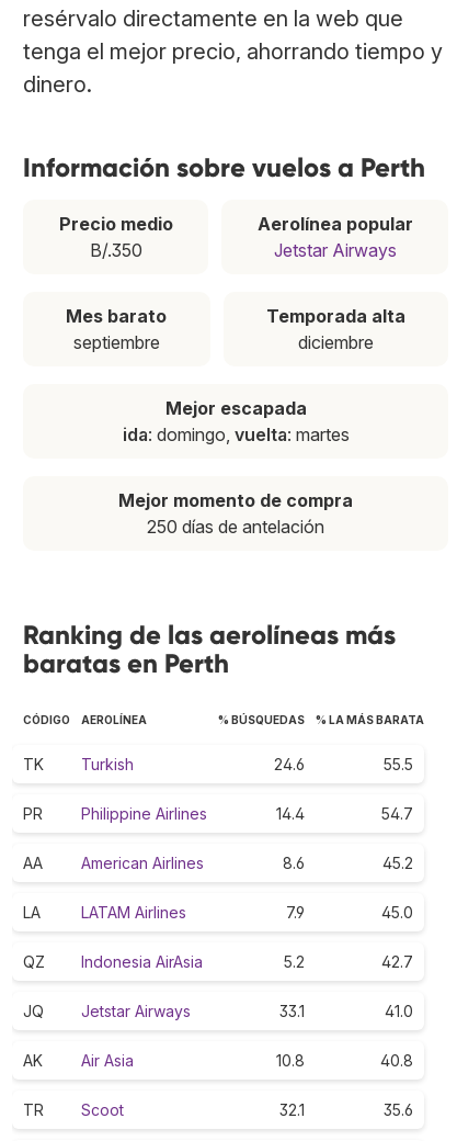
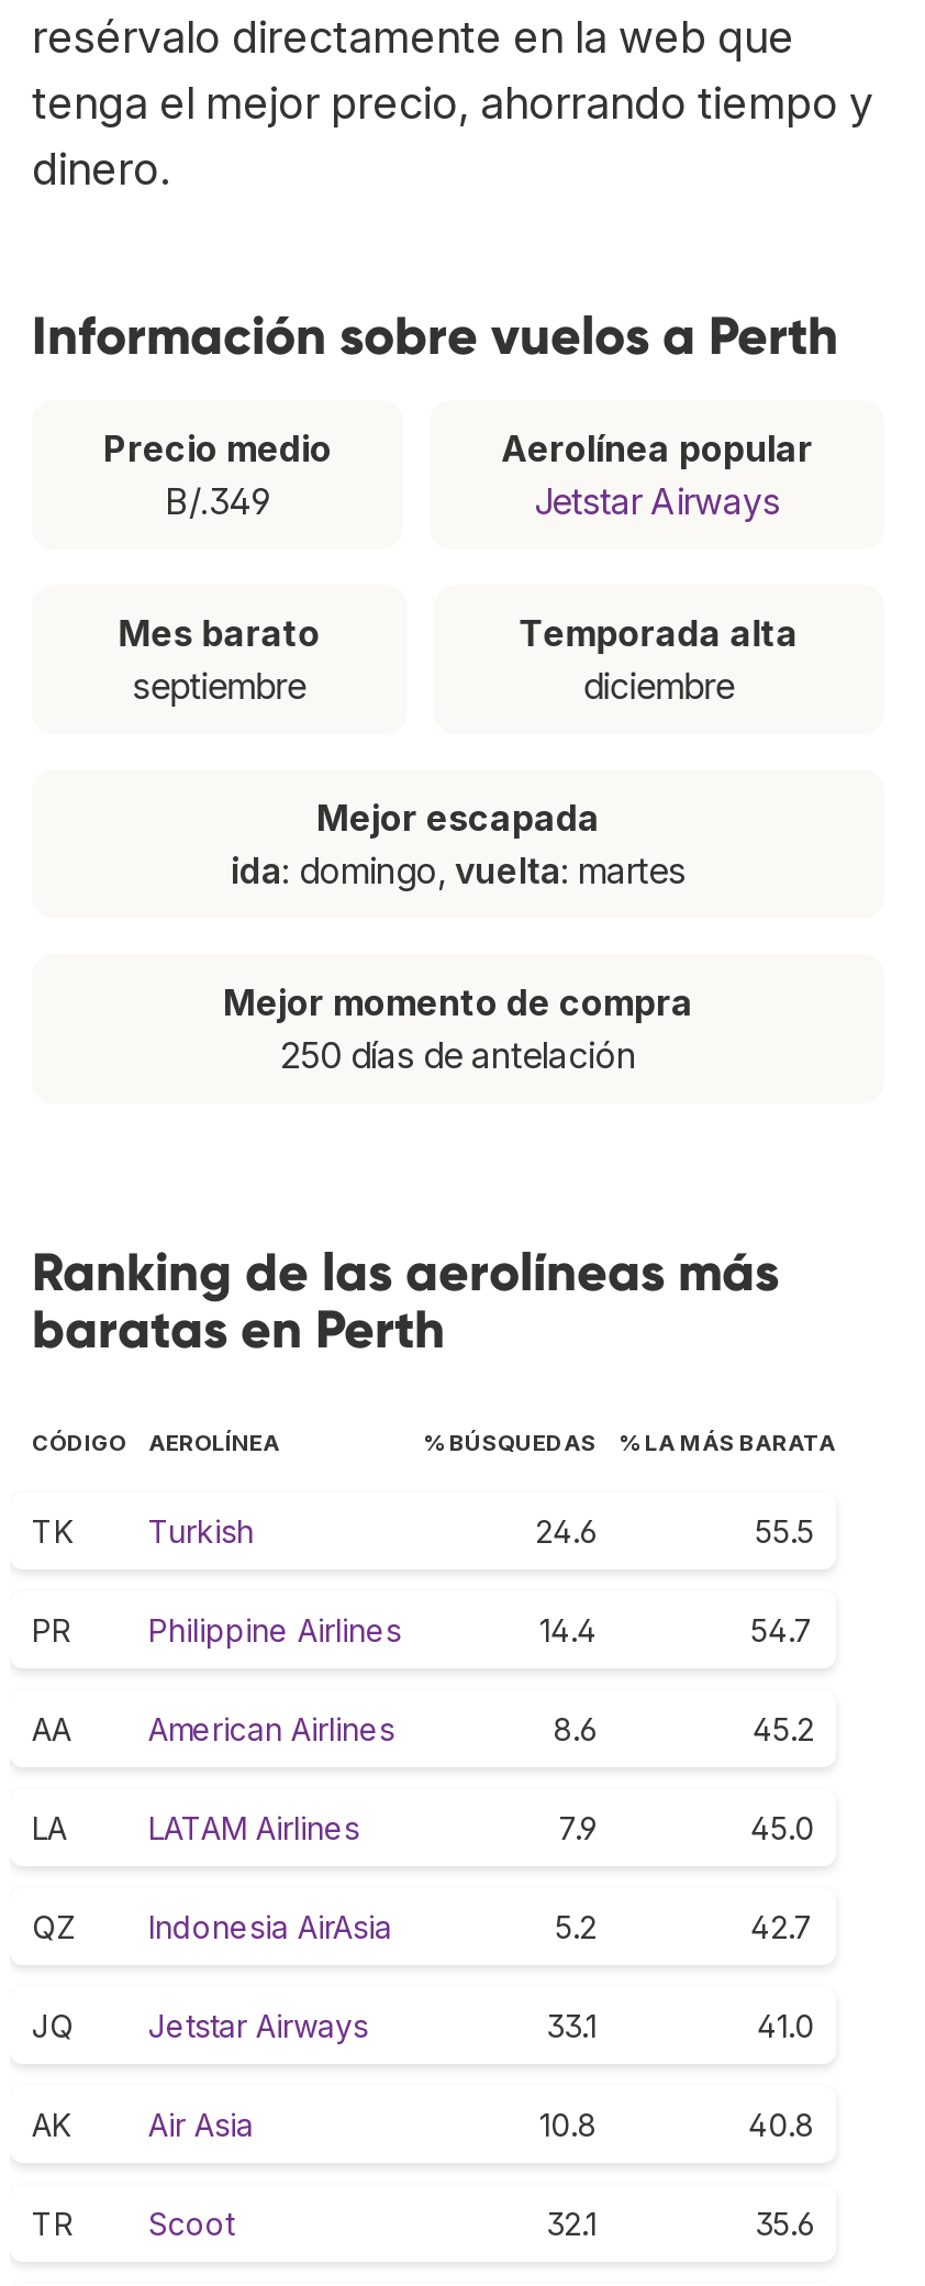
- B/.350
+ B/.349
